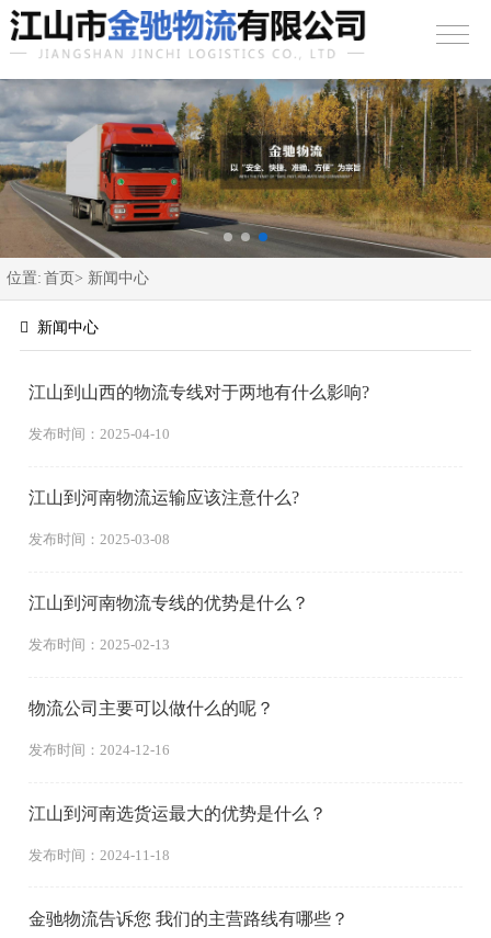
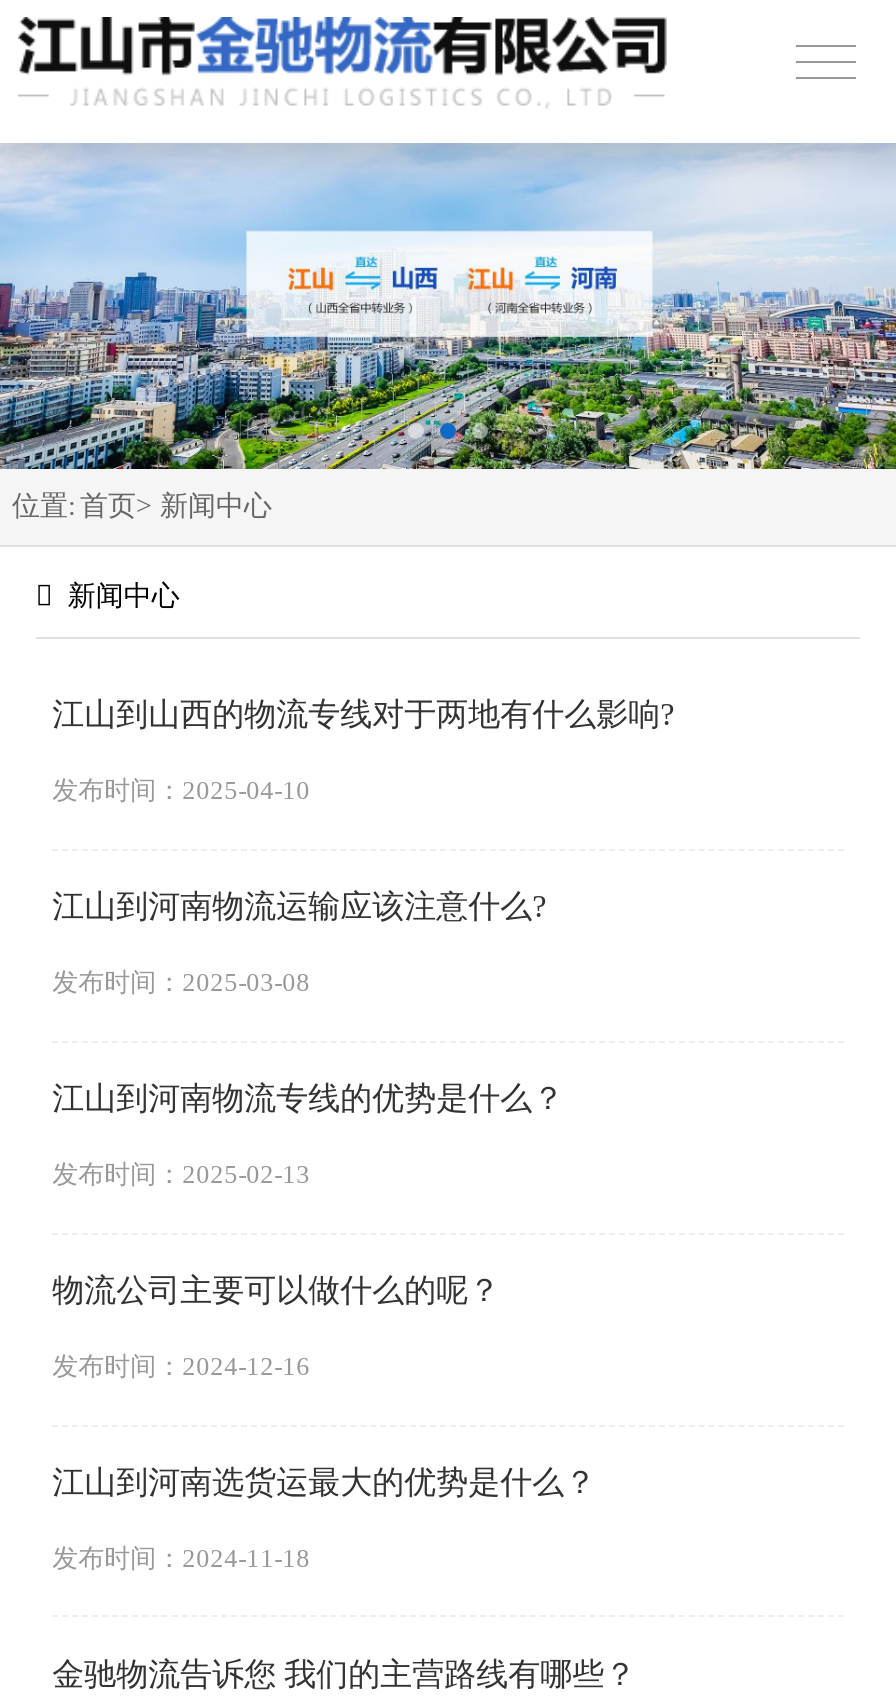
- [image]
+ [image]
